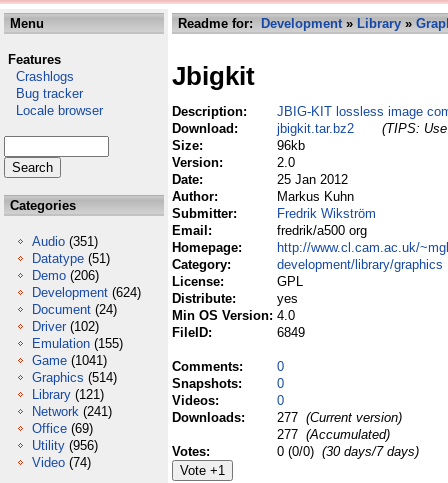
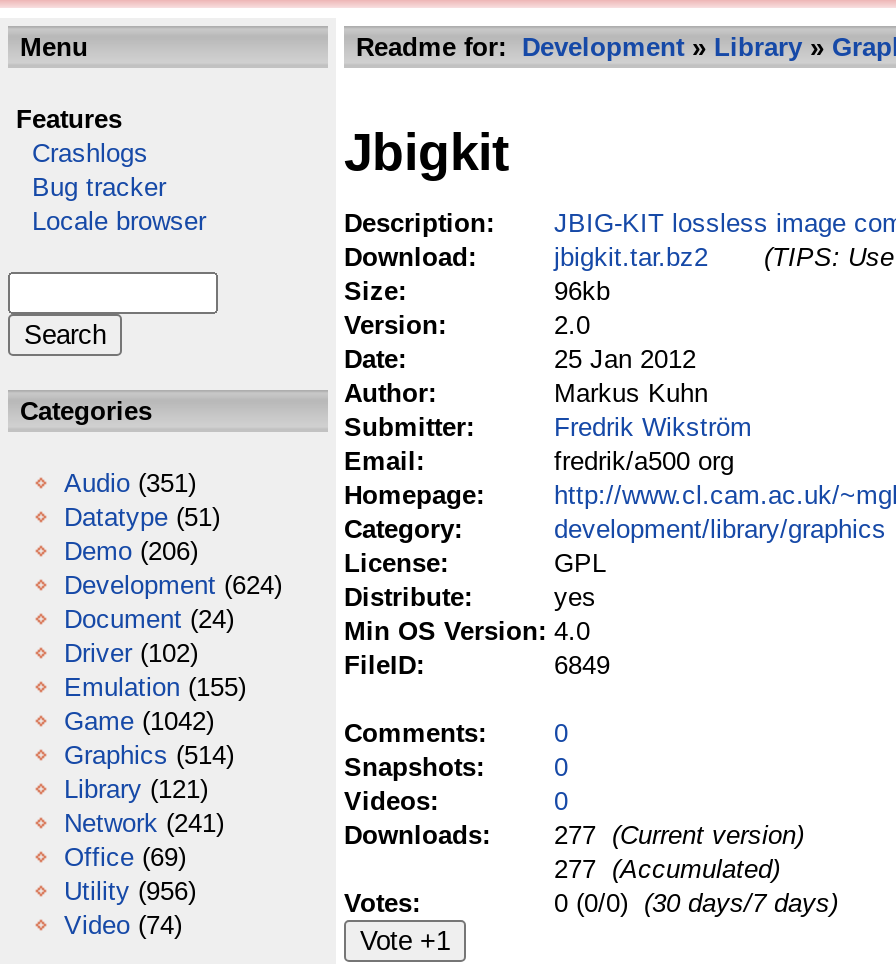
- Game (1041)
+ Game (1042)
